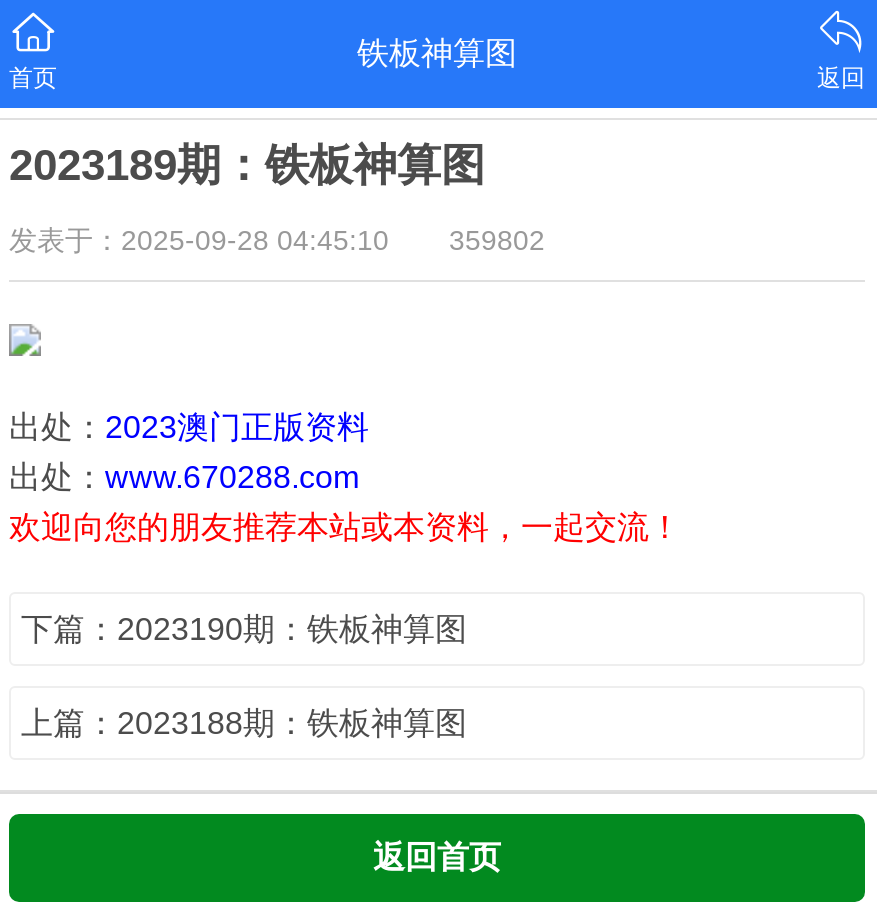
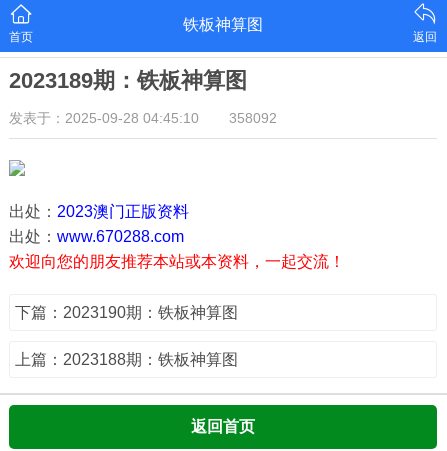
- 发表于：2025-09-28 04:45:10 359802
+ 发表于：2025-09-28 04:45:10 358092
